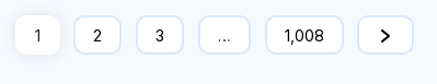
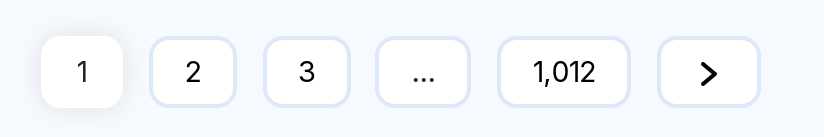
- 1,008
+ 1,012
